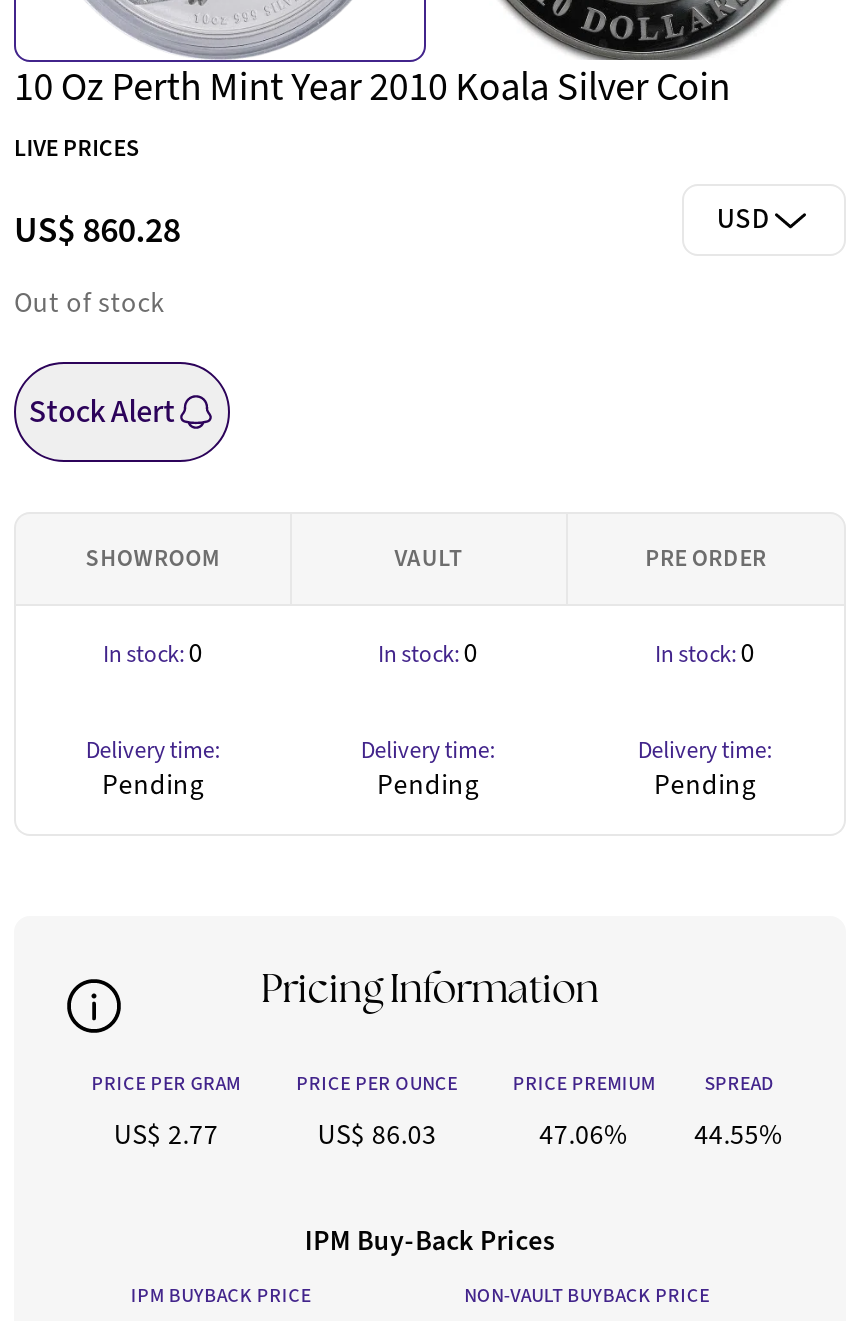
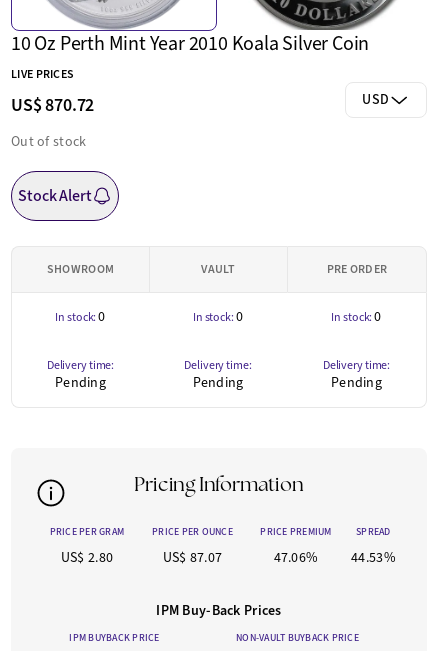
- US$ 860.28
+ US$ 870.72

- US$ 2.77
+ US$ 2.80

- US$ 86.03
+ US$ 87.07

- 47.06% 44.55%
+ 47.06% 44.53%
